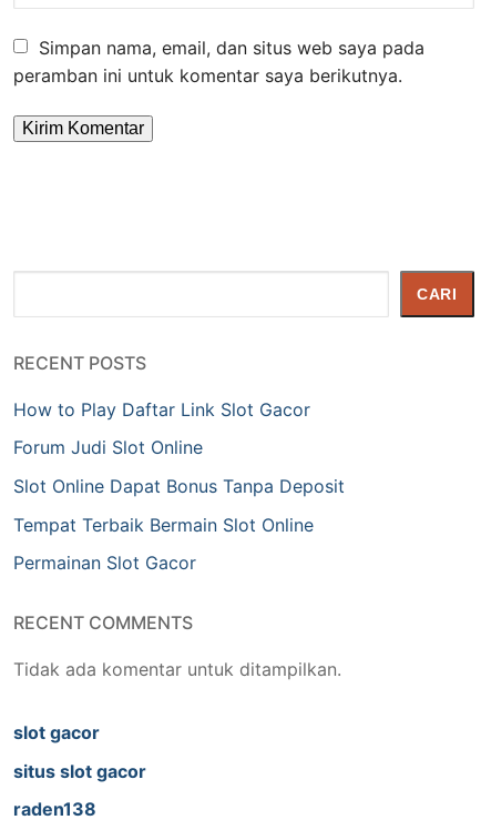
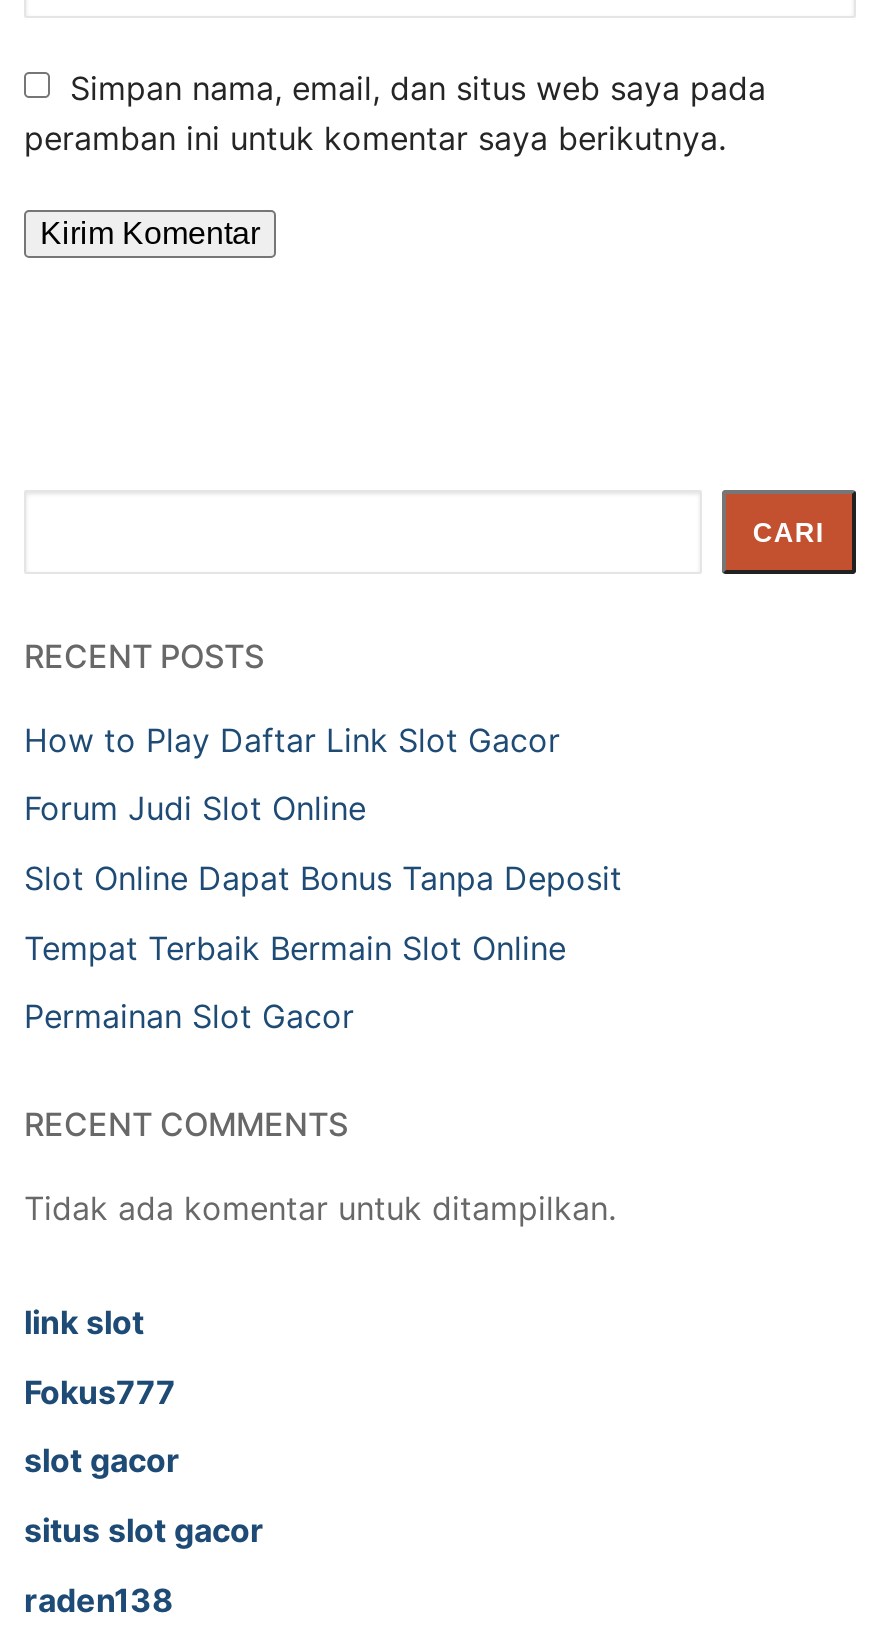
+ link slot
+ Fokus777
